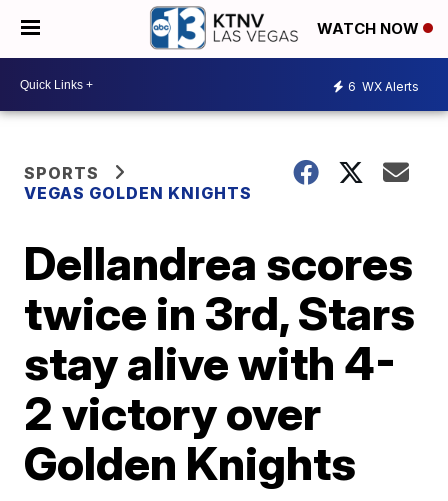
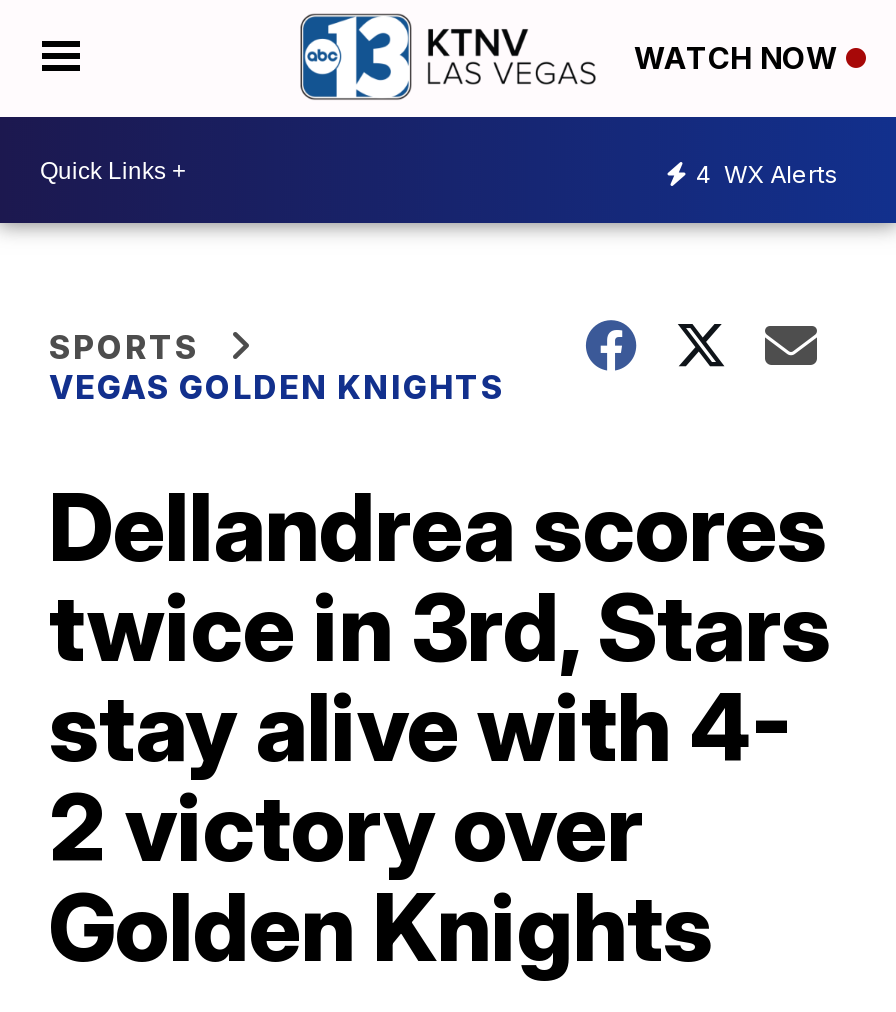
- 6 WX Alerts
+ 4 WX Alerts
